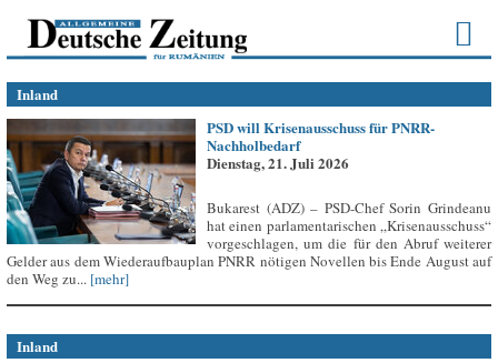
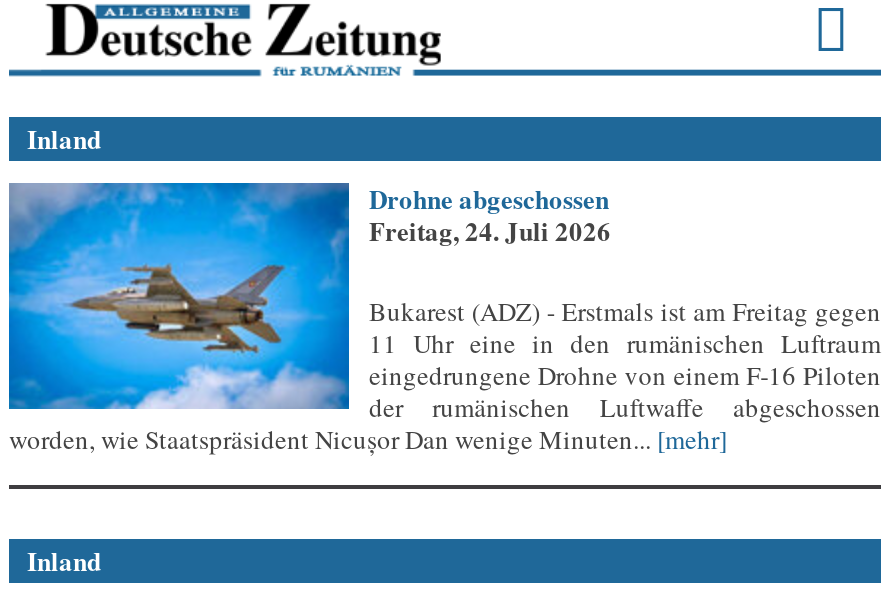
- [image]
- Bukarest (ADZ) – PSD-Chef Sorin Grindeanu
- hat einen parlamentarischen „Krisenausschuss“
- vorgeschlagen, um die für den Abruf weiterer
- Gelder aus dem Wiederaufbauplan PNRR nötigen Novellen bis Ende August auf
- den Weg zu... [mehr]
+ [image]
+ Bukarest (ADZ) - Erstmals ist am Freitag gegen
+ 11 Uhr eine in den rumänischen Luftraum
+ eingedrungene Drohne von einem F-16 Piloten
+ der rumänischen Luftwaffe abgeschossen
+ worden, wie Staatspräsident Nicușor Dan wenige Minuten... [mehr]

- PSD will Krisenausschuss für PNRR-
- Nachholbedarf
- Dienstag, 21. Juli 2026
+ Drohne abgeschossen
+ Freitag, 24. Juli 2026
